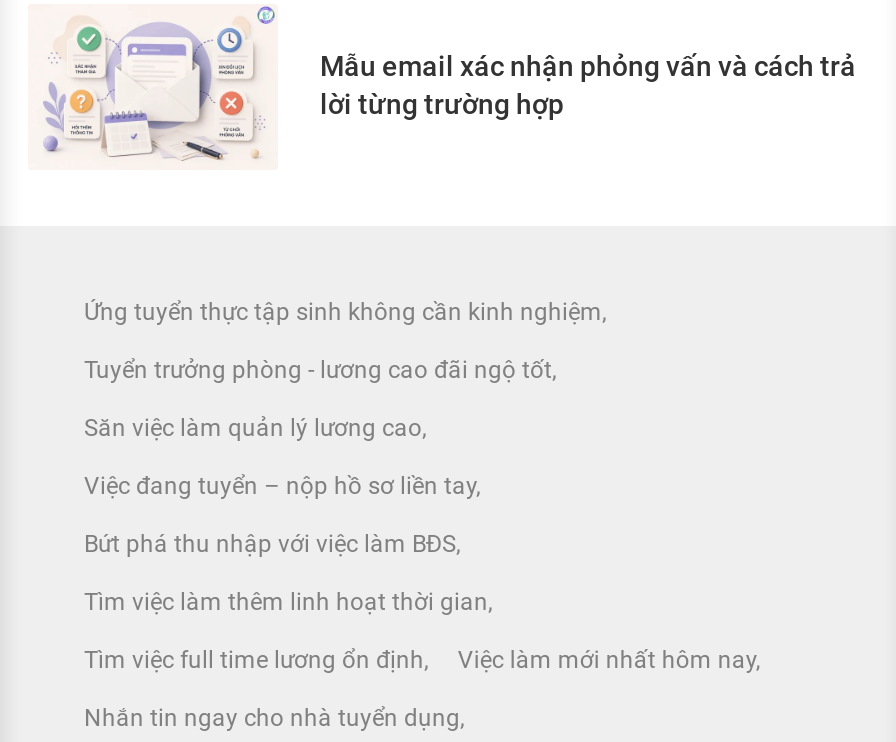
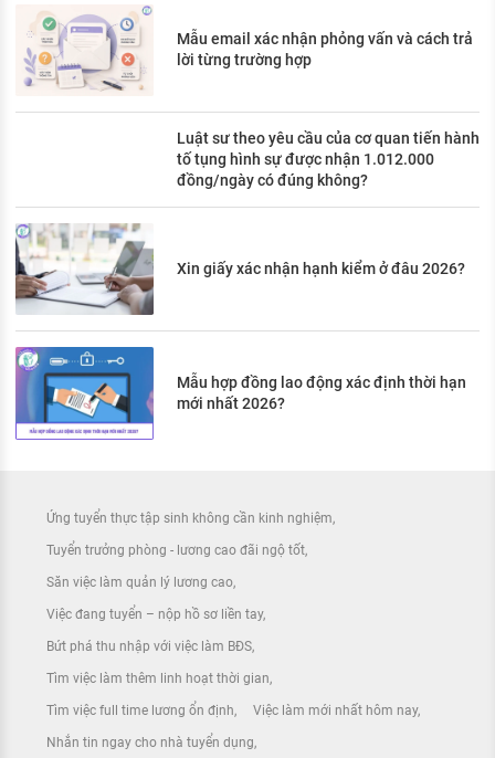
+ [image]
+ Xin giấy xác nhận hạnh kiểm ở đâu 2026?

+ [image]
+ Mẫu hợp đồng lao động xác định thời hạn
+ mới nhất 2026?

+ Luật sư theo yêu cầu của cơ quan tiến hành
+ tố tụng hình sự được nhận 1.012.000
+ đồng/ngày có đúng không?
